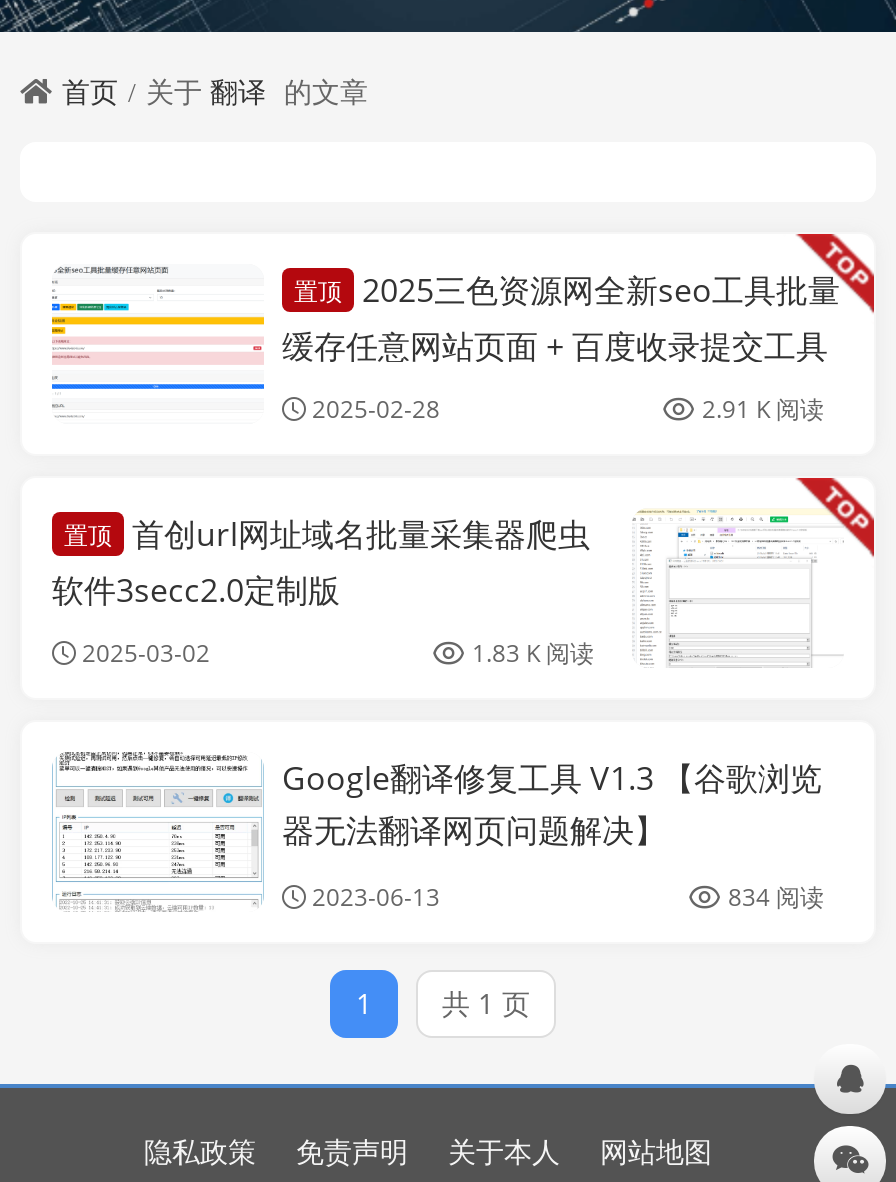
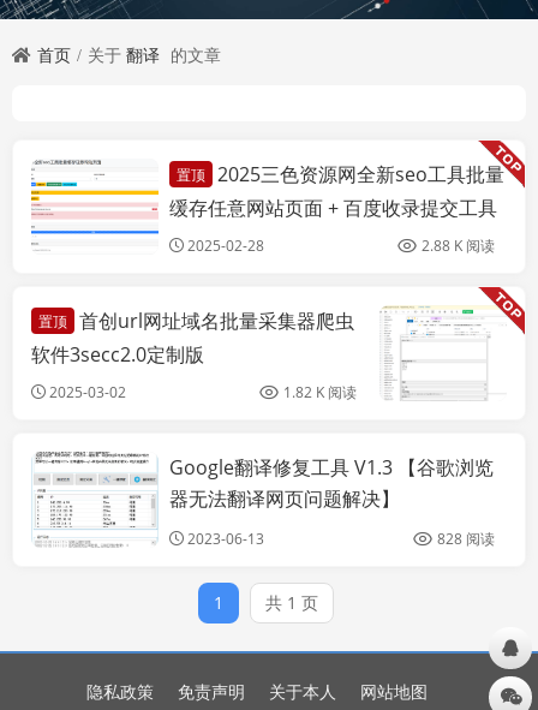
- 2.91 K 阅读
+ 2.88 K 阅读

- 1.83 K 阅读
+ 1.82 K 阅读

- 834 阅读
+ 828 阅读
